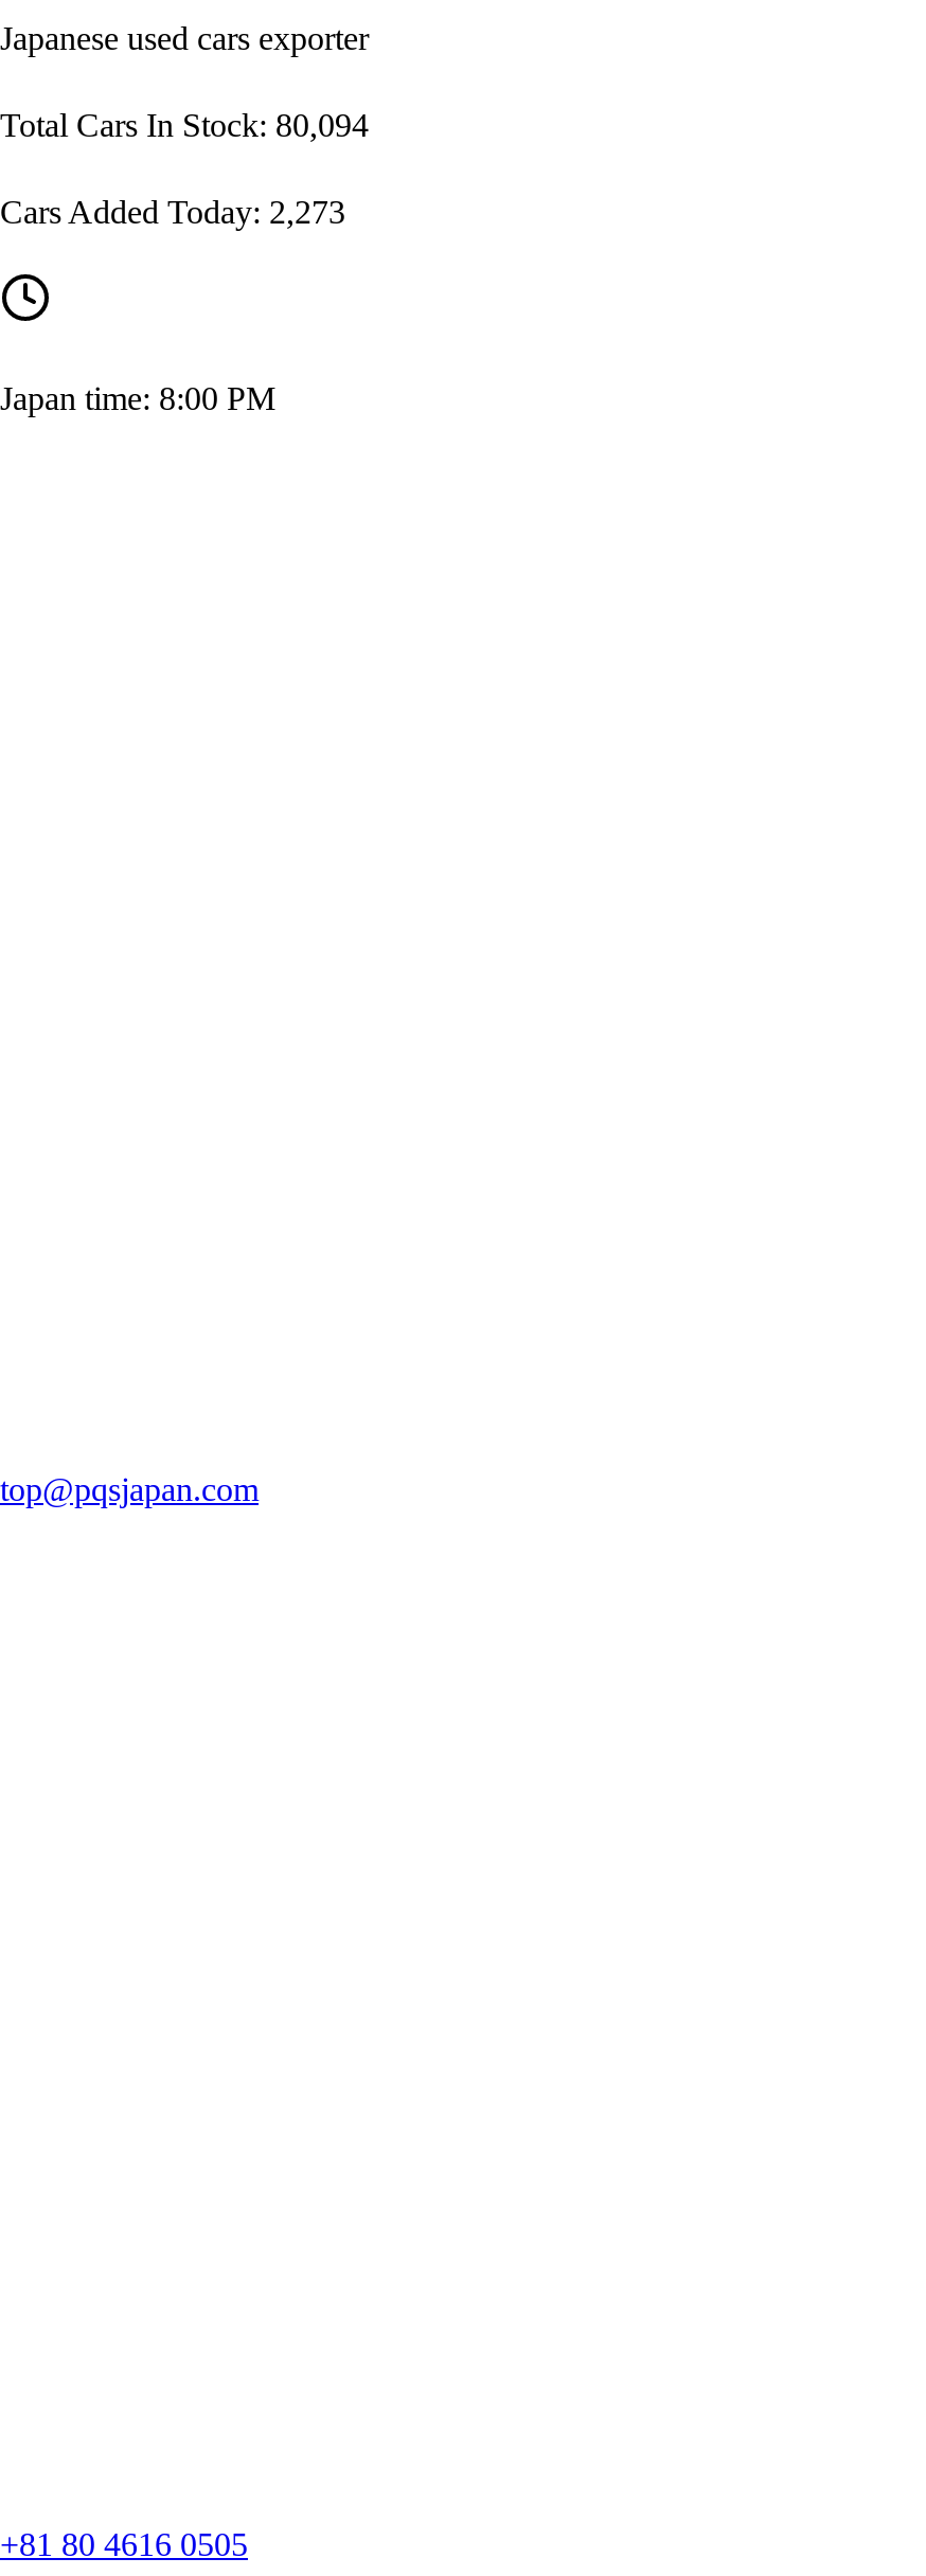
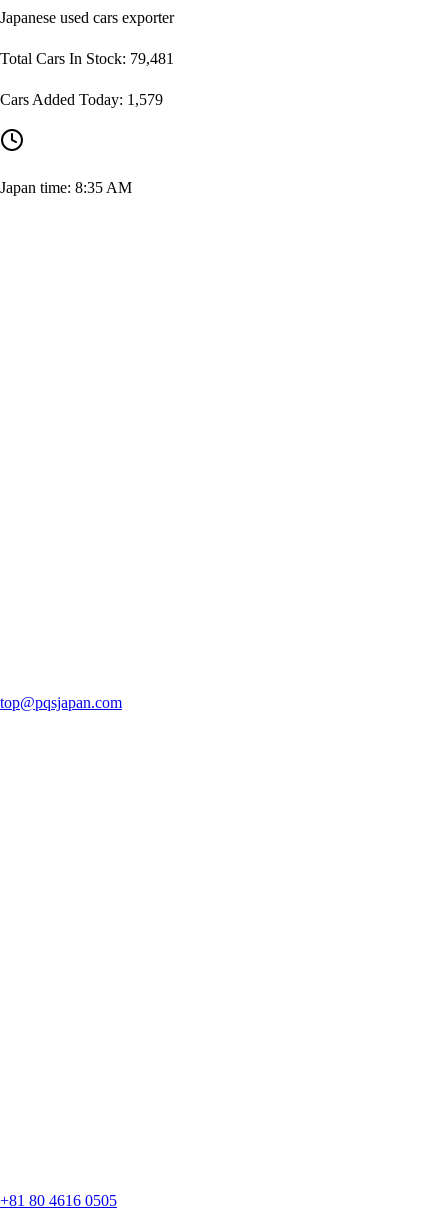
- Total Cars In Stock: 80,094
+ Total Cars In Stock: 79,481

- Cars Added Today: 2,273
+ Cars Added Today: 1,579

- Japan time: 8:00 PM
+ Japan time: 8:35 AM
